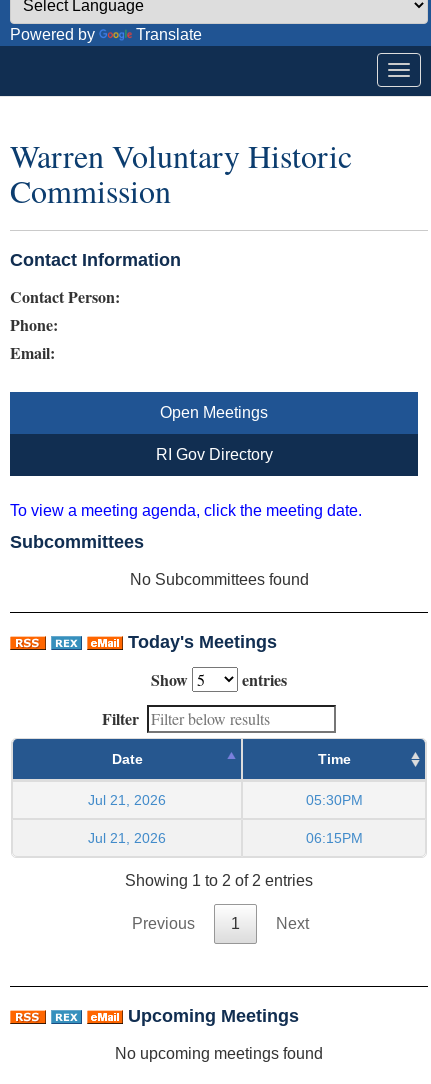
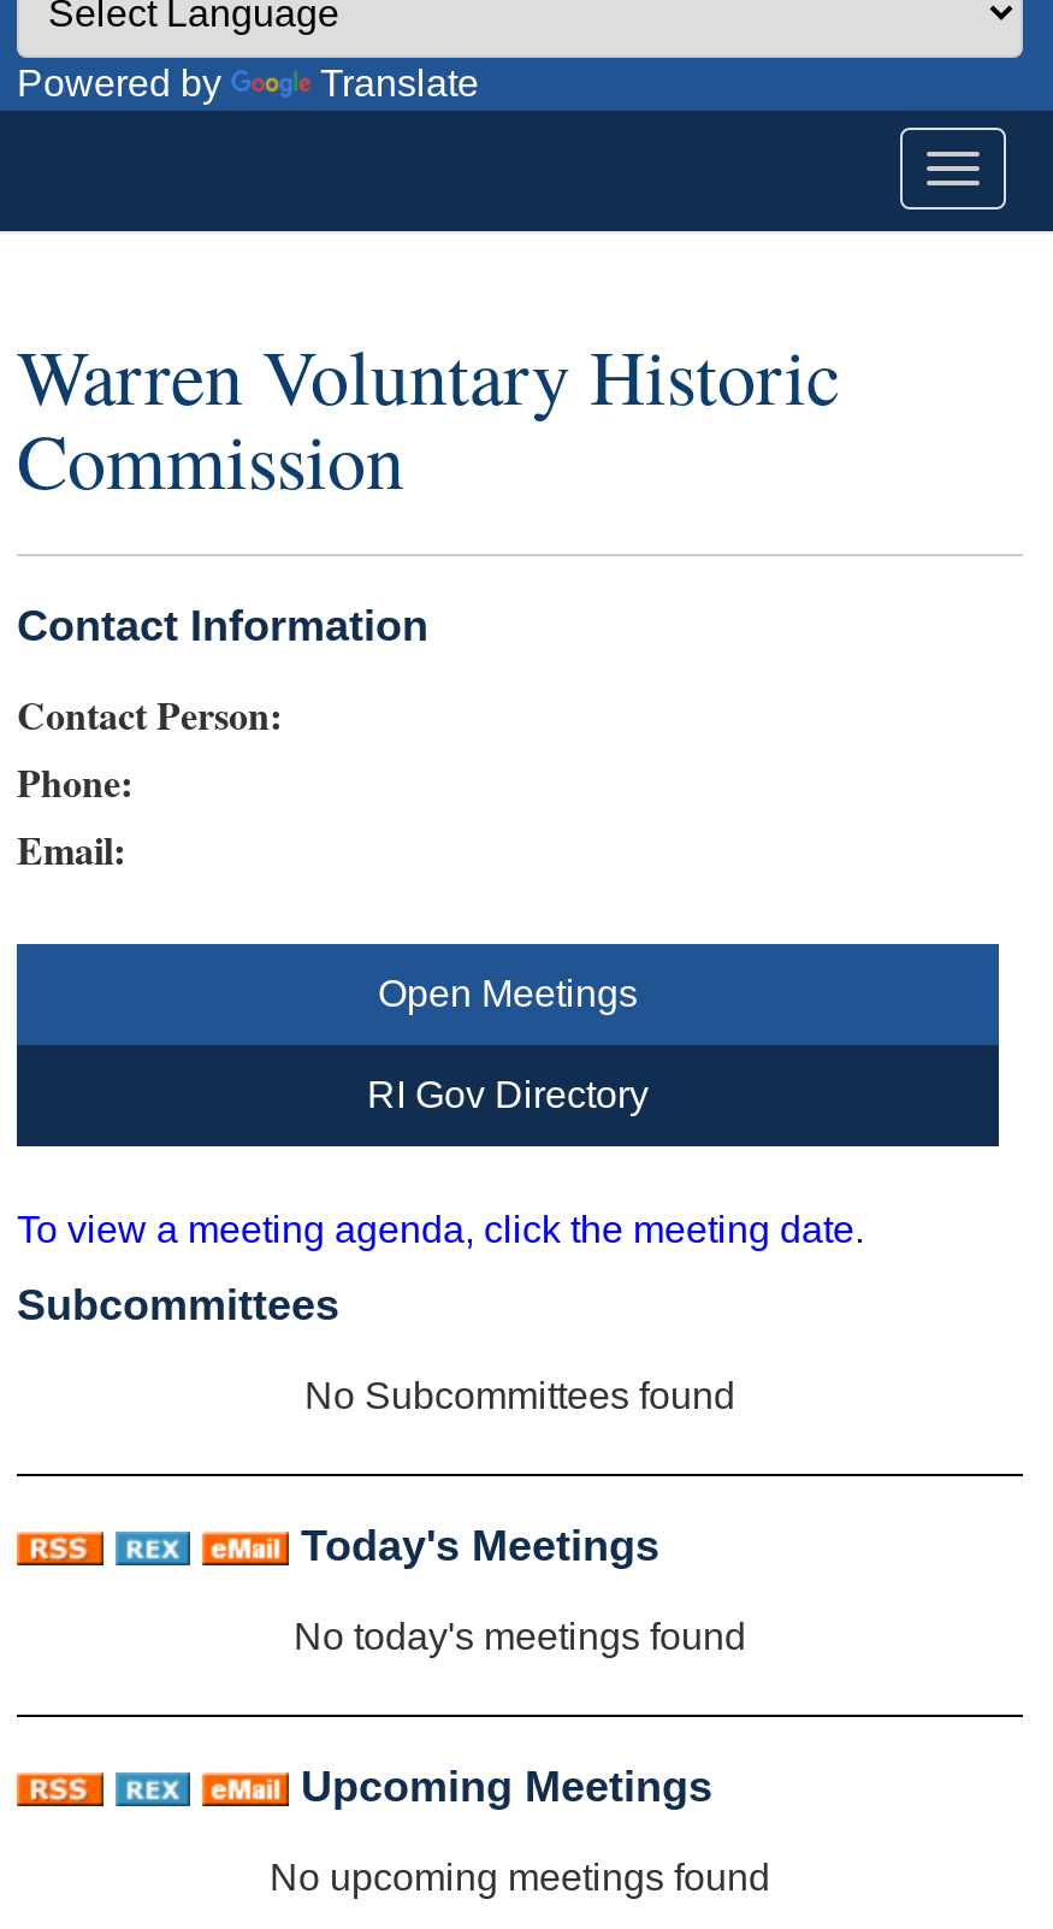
- Show
- entries
- Filter
- Date
- Time
- Jul 21, 2026
- 05:30PM
- Jul 21, 2026
- 06:15PM
- Showing 1 to 2 of 2 entries
- Previous
- 1
- Next
+ No today's meetings found
